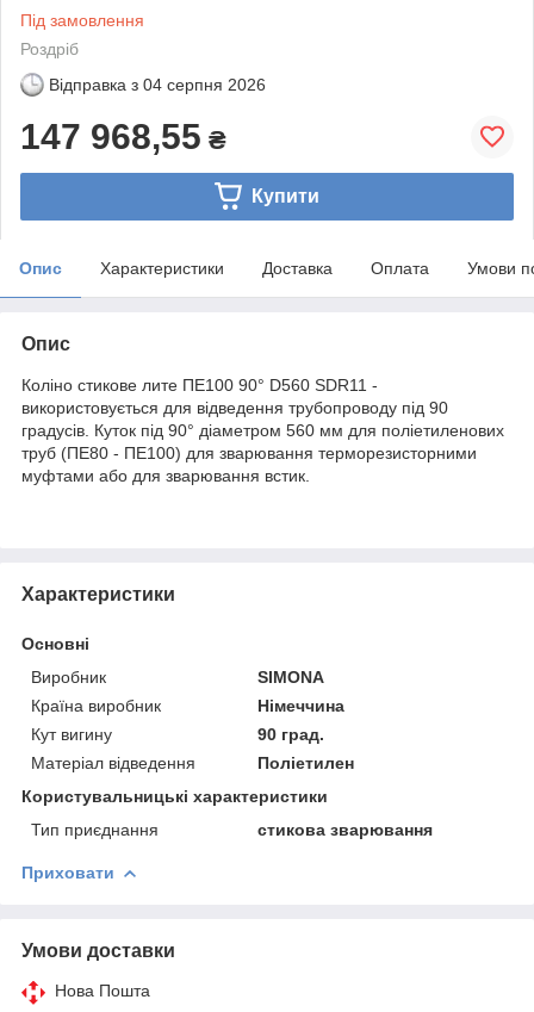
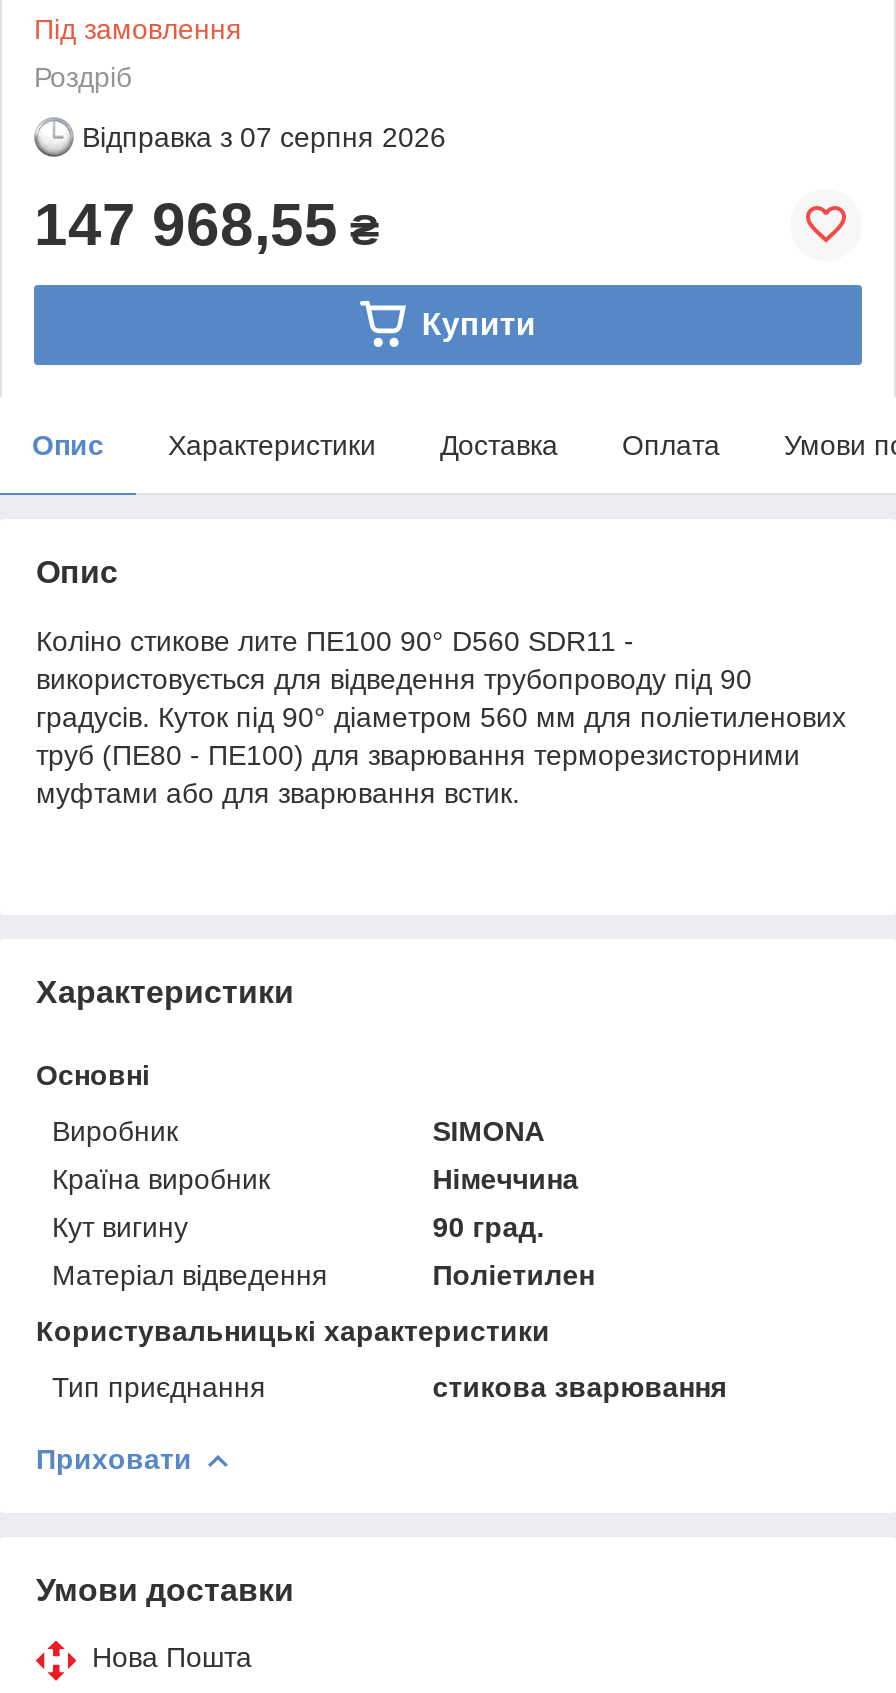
- Відправка з 04 серпня 2026
+ Відправка з 07 серпня 2026
